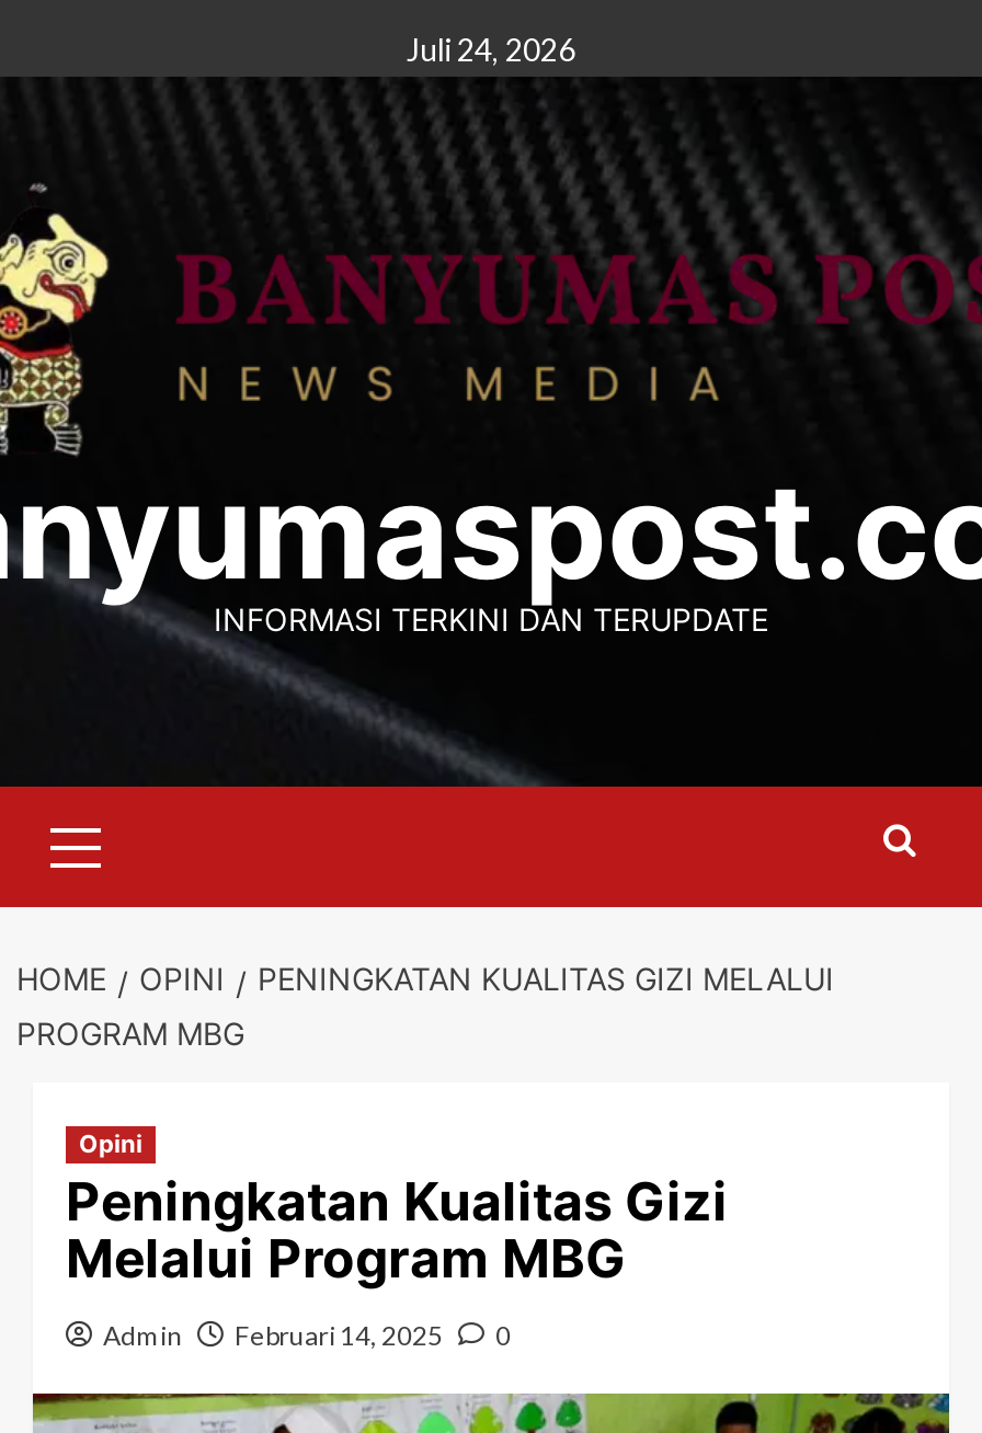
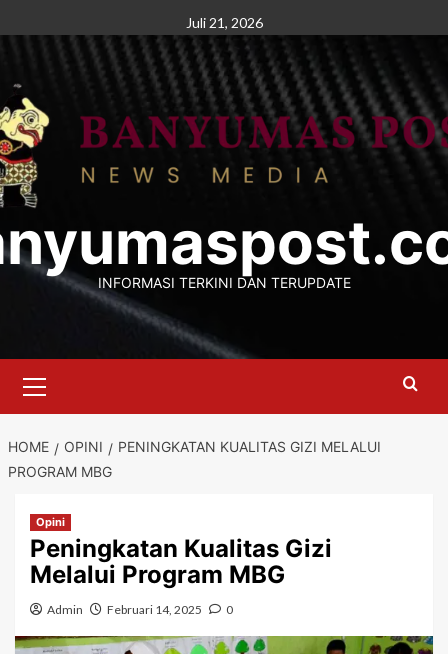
- Juli 24, 2026
+ Juli 21, 2026
